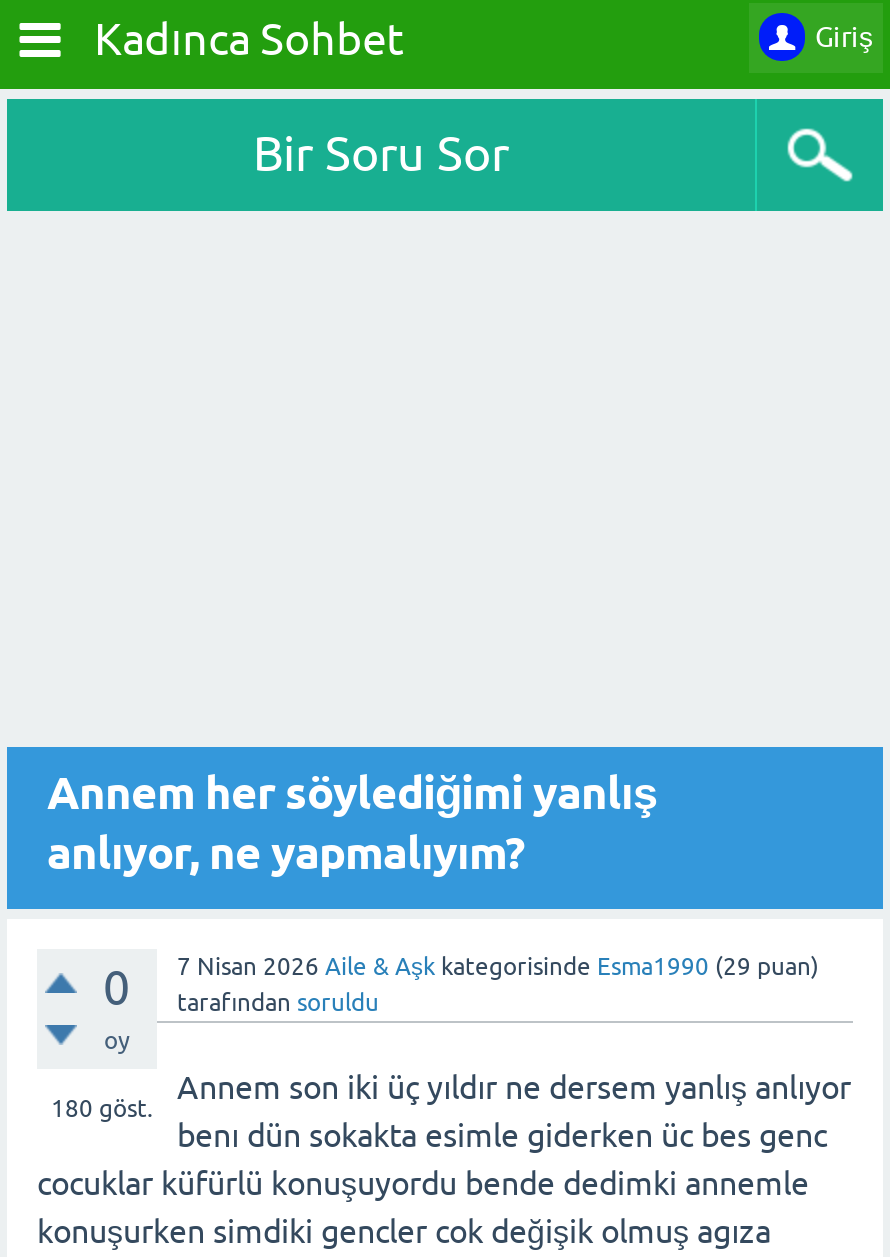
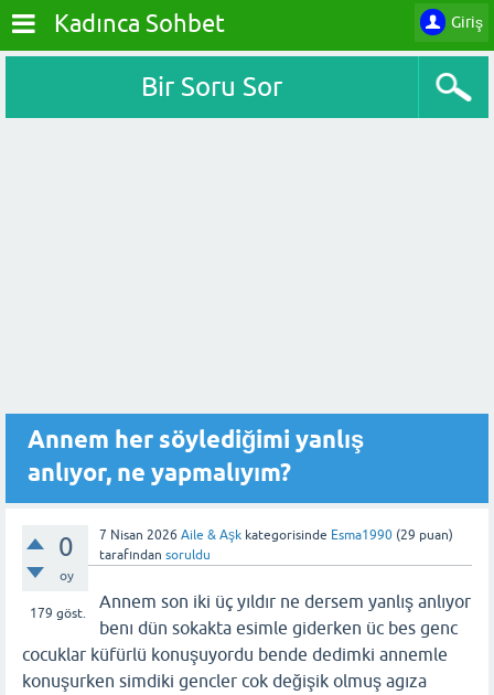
- 180 göst.
+ 179 göst.
